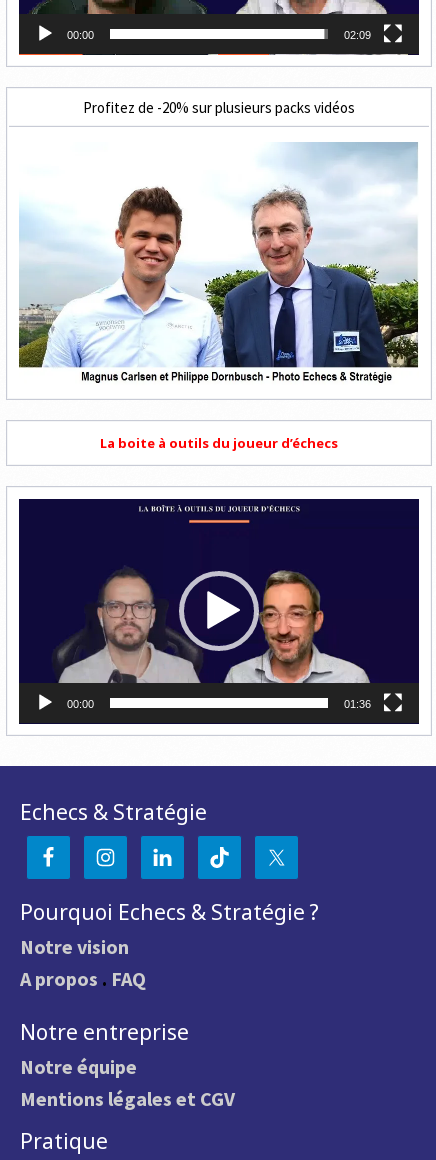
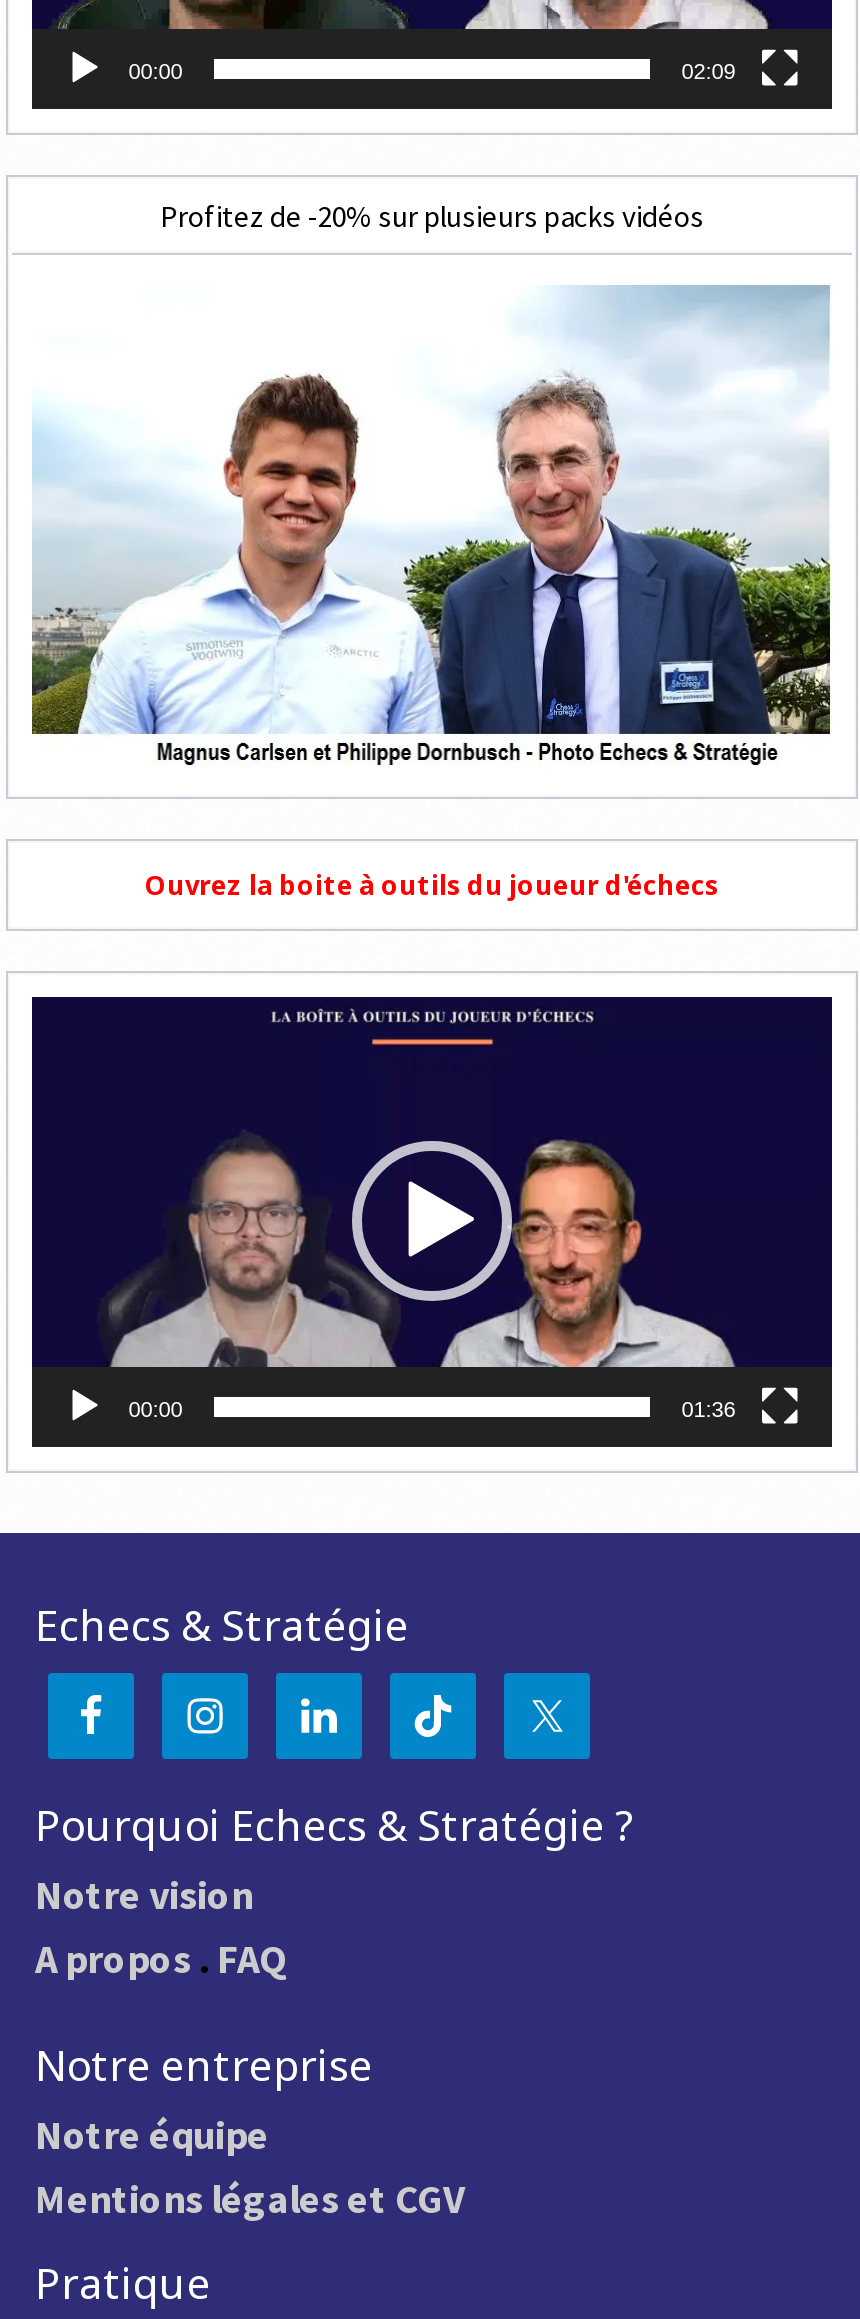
- La boite à outils du joueur d’échecs
+ Ouvrez la boite à outils du joueur d'échecs
